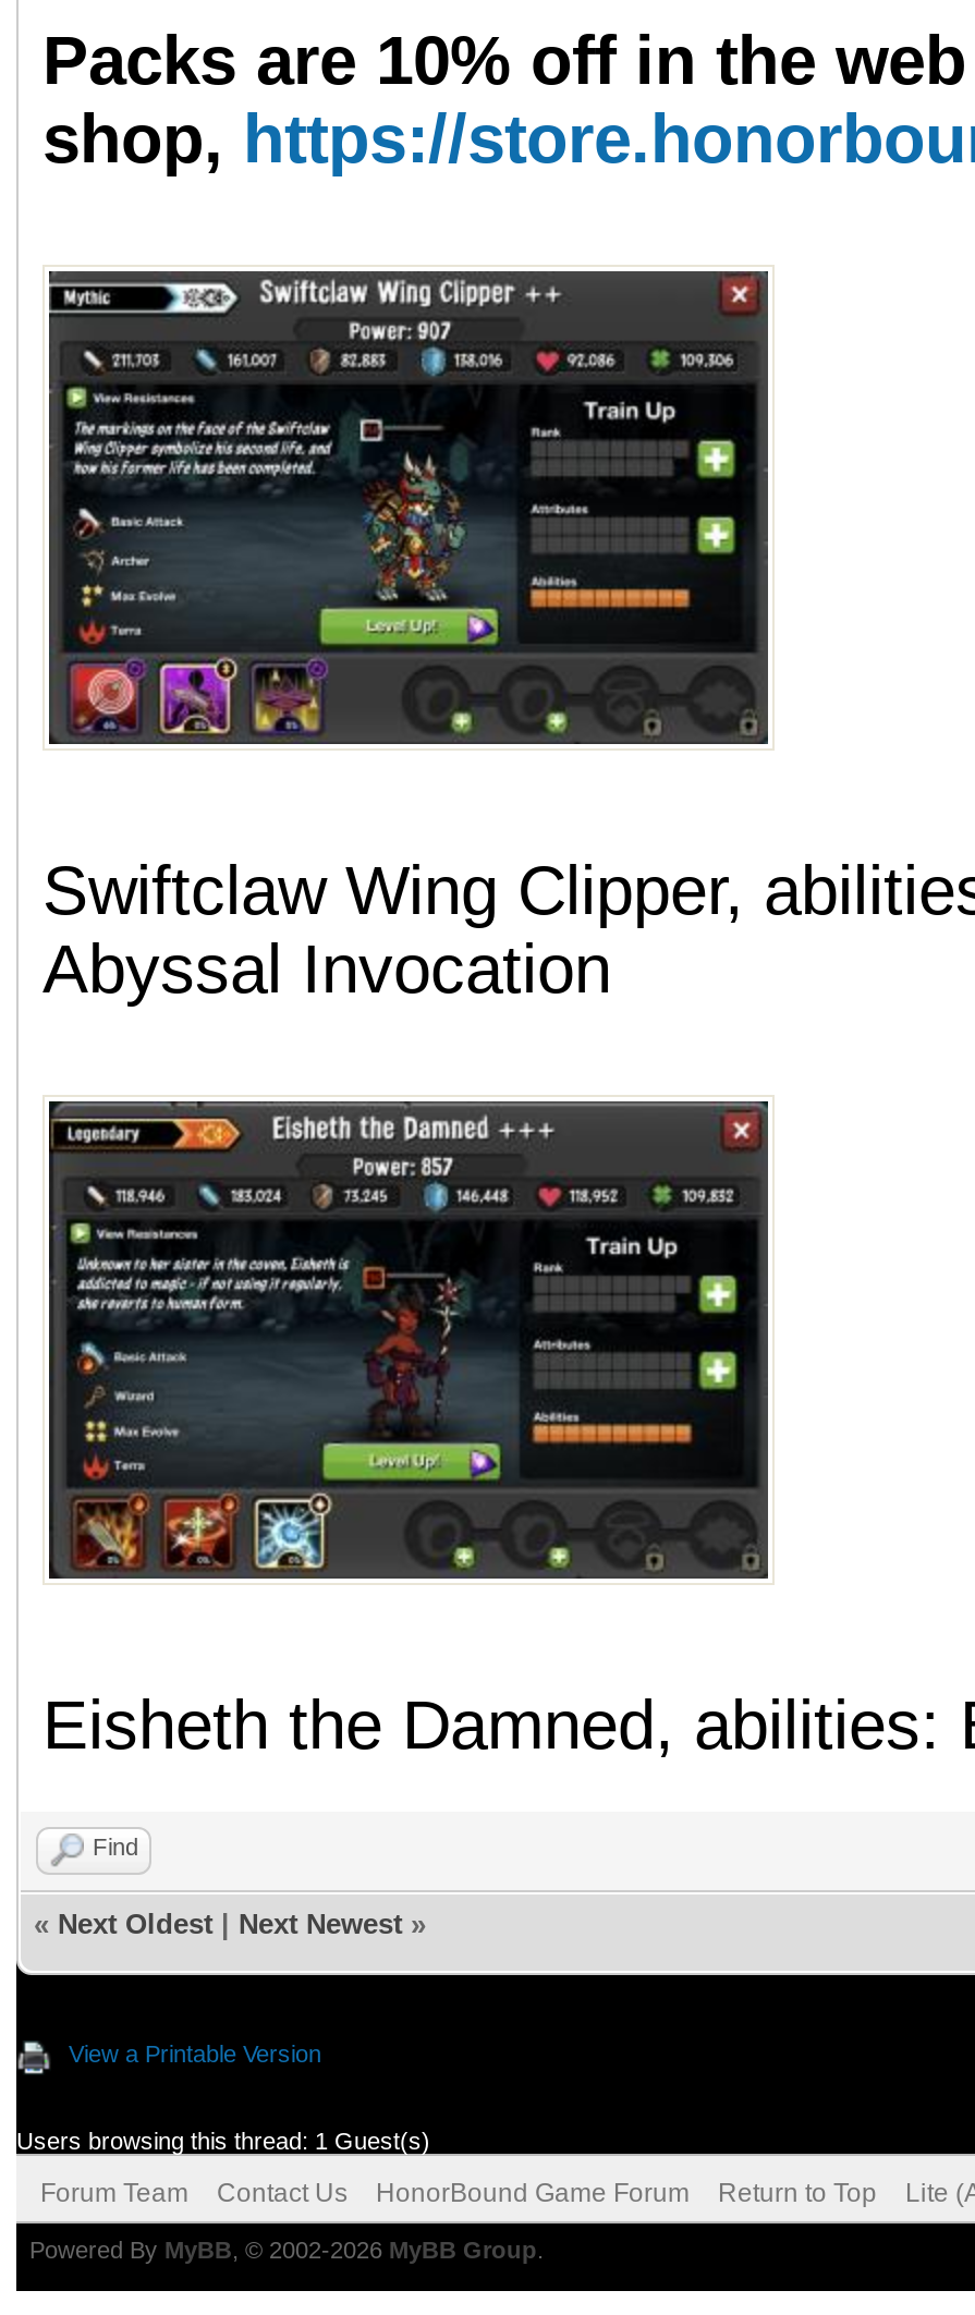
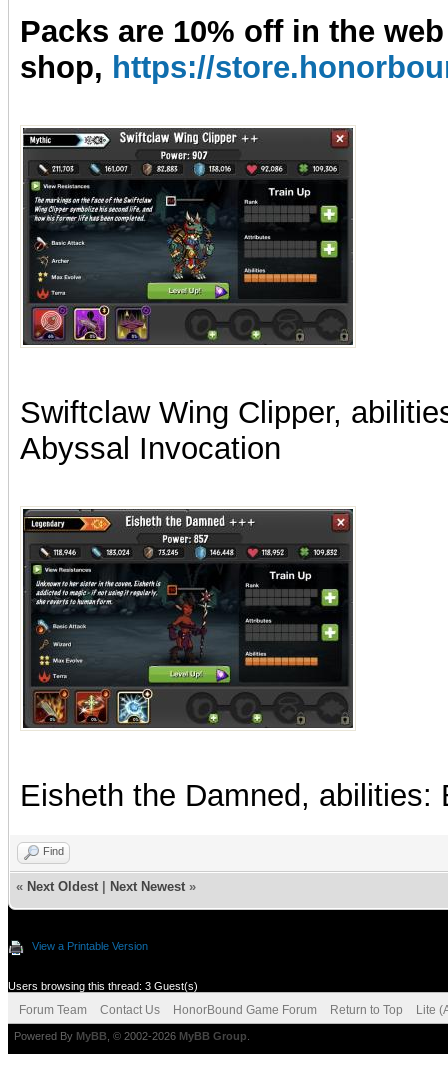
- Users browsing this thread: 1 Guest(s)
+ Users browsing this thread: 3 Guest(s)
